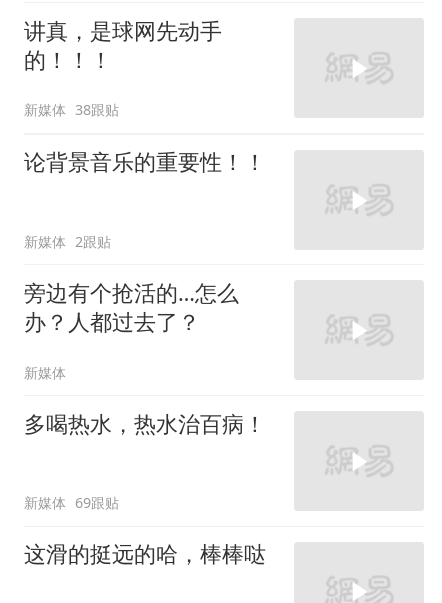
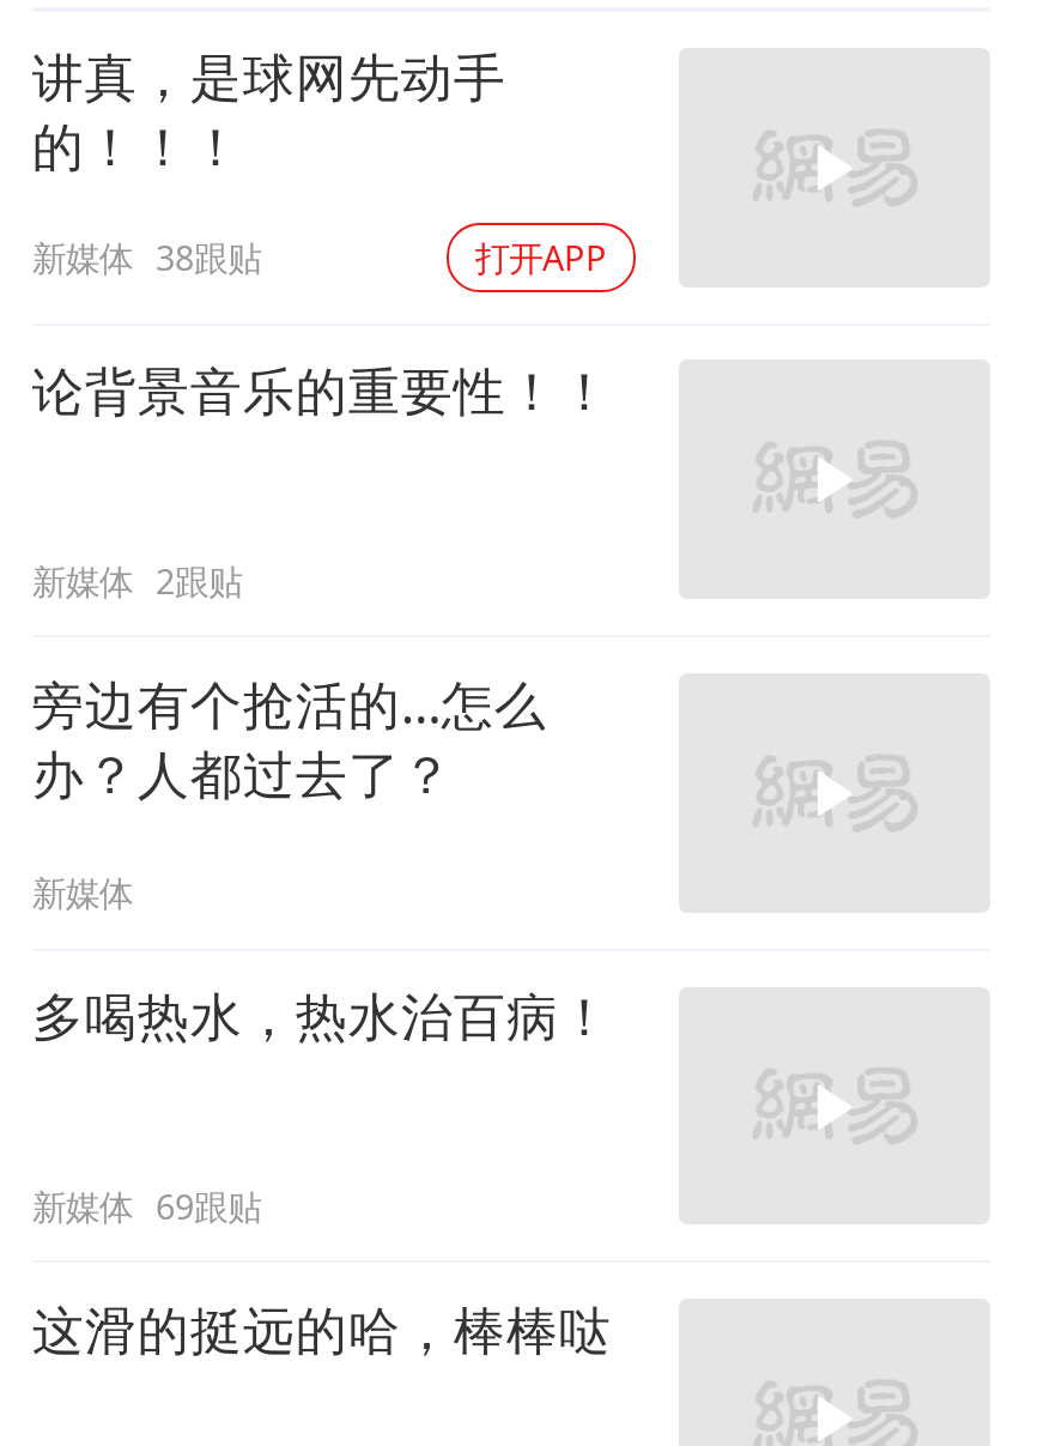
+ 打开APP
